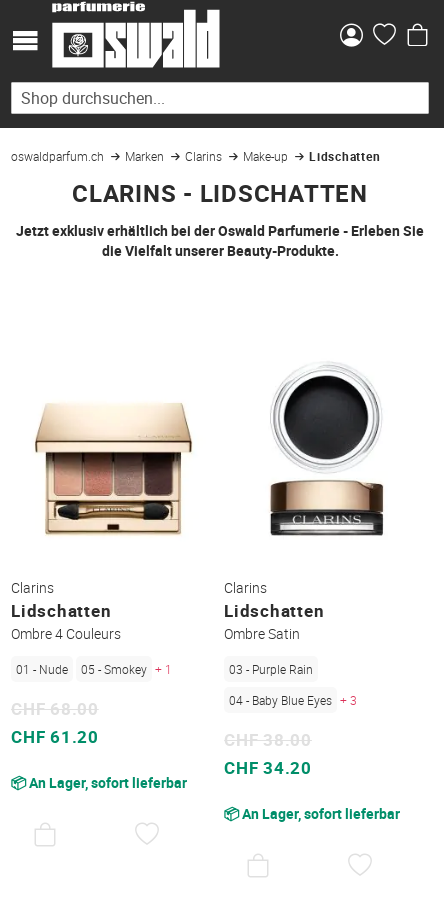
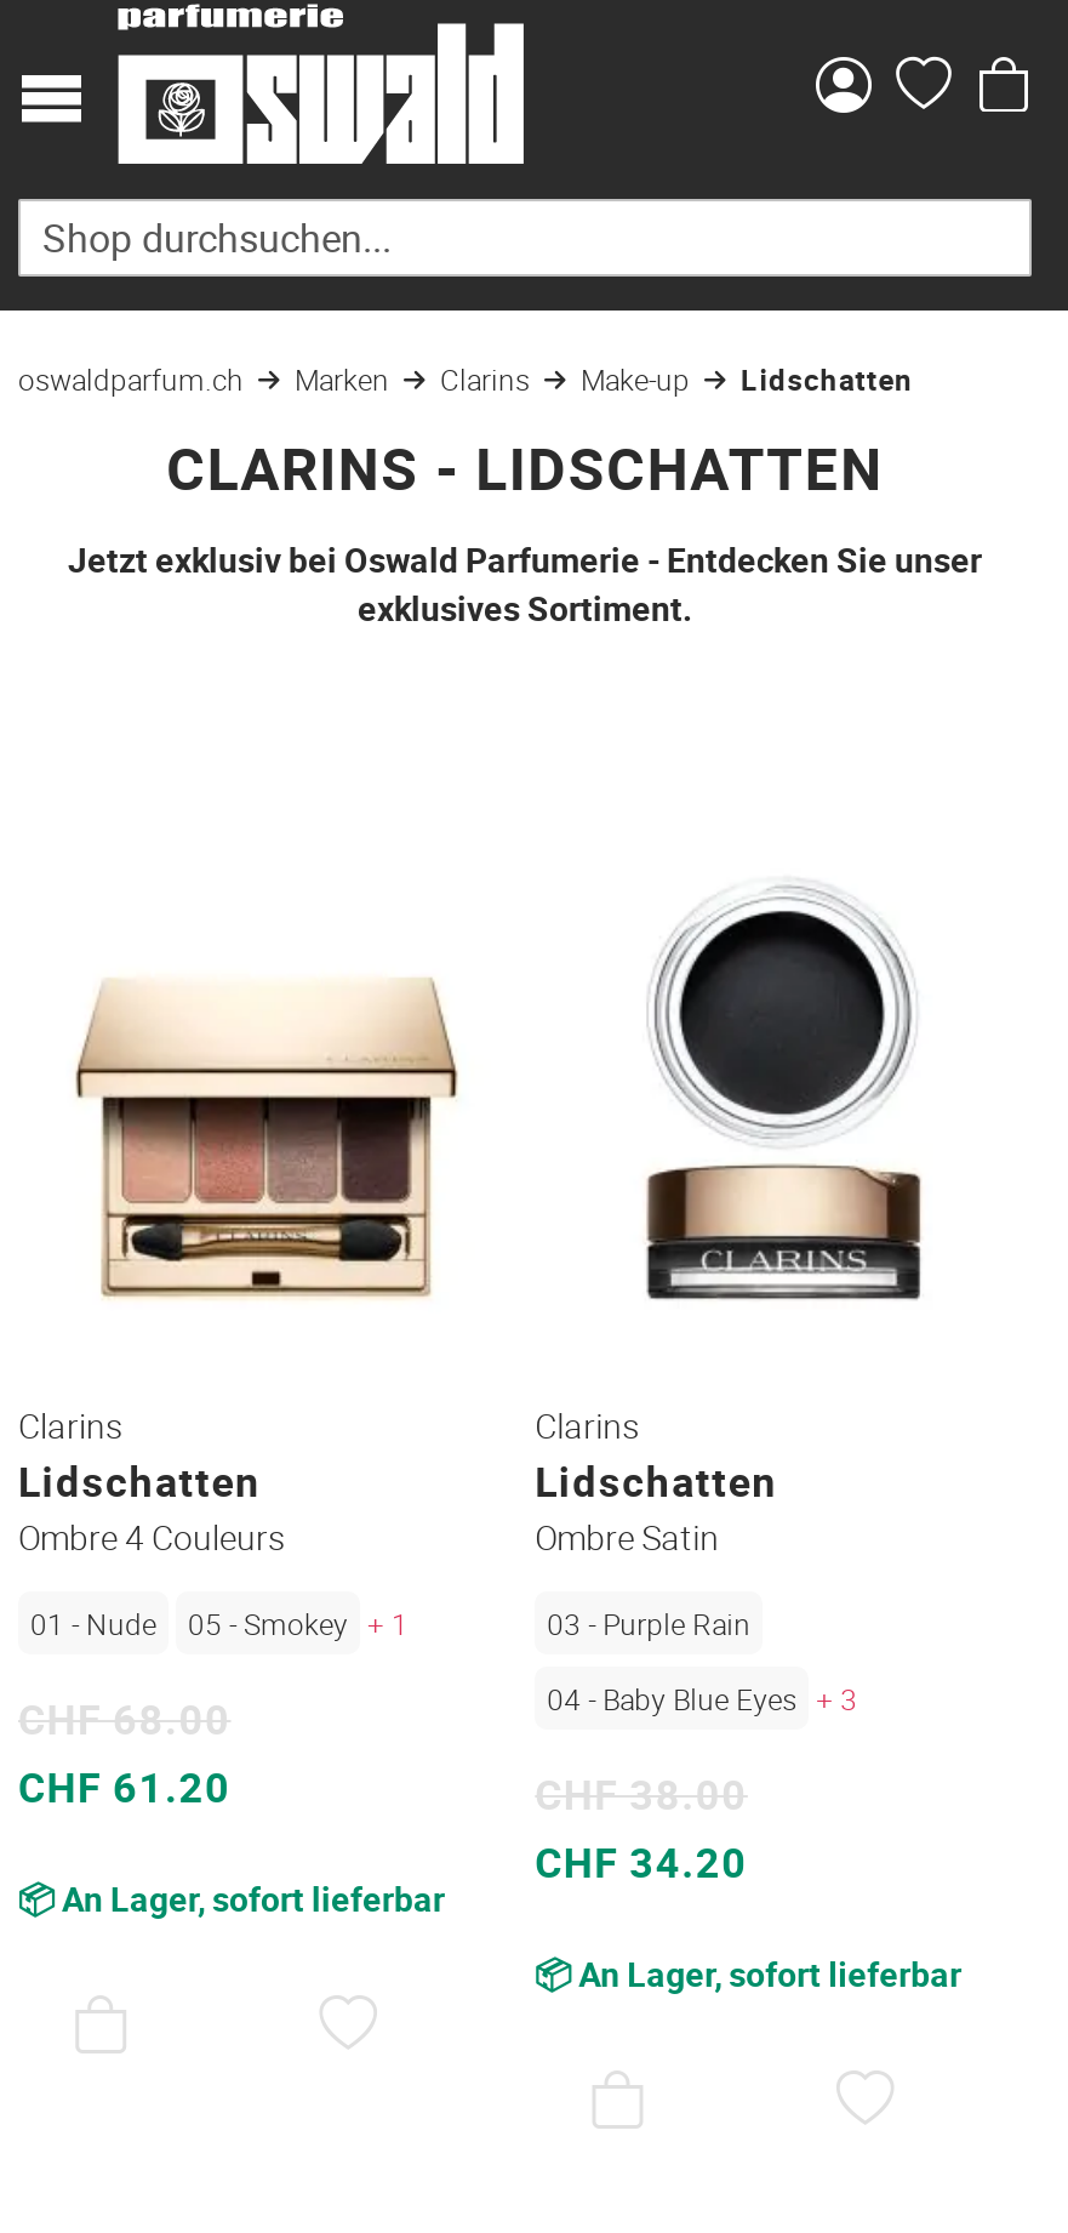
- Jetzt exklusiv erhältlich bei der Oswald Parfumerie - Erleben Sie
- die Vielfalt unserer Beauty-Produkte.
+ Jetzt exklusiv bei Oswald Parfumerie - Entdecken Sie unser
+ exklusives Sortiment.
